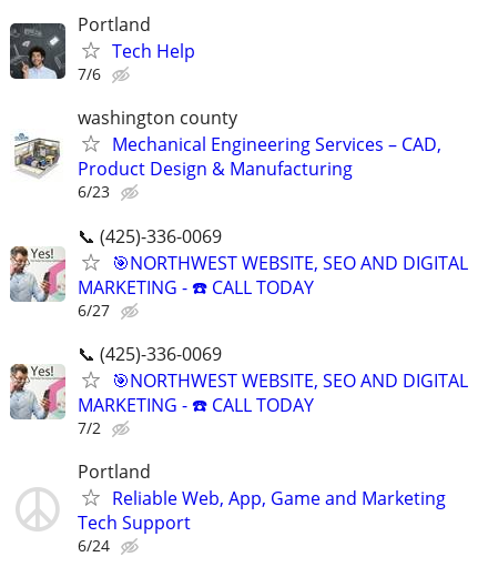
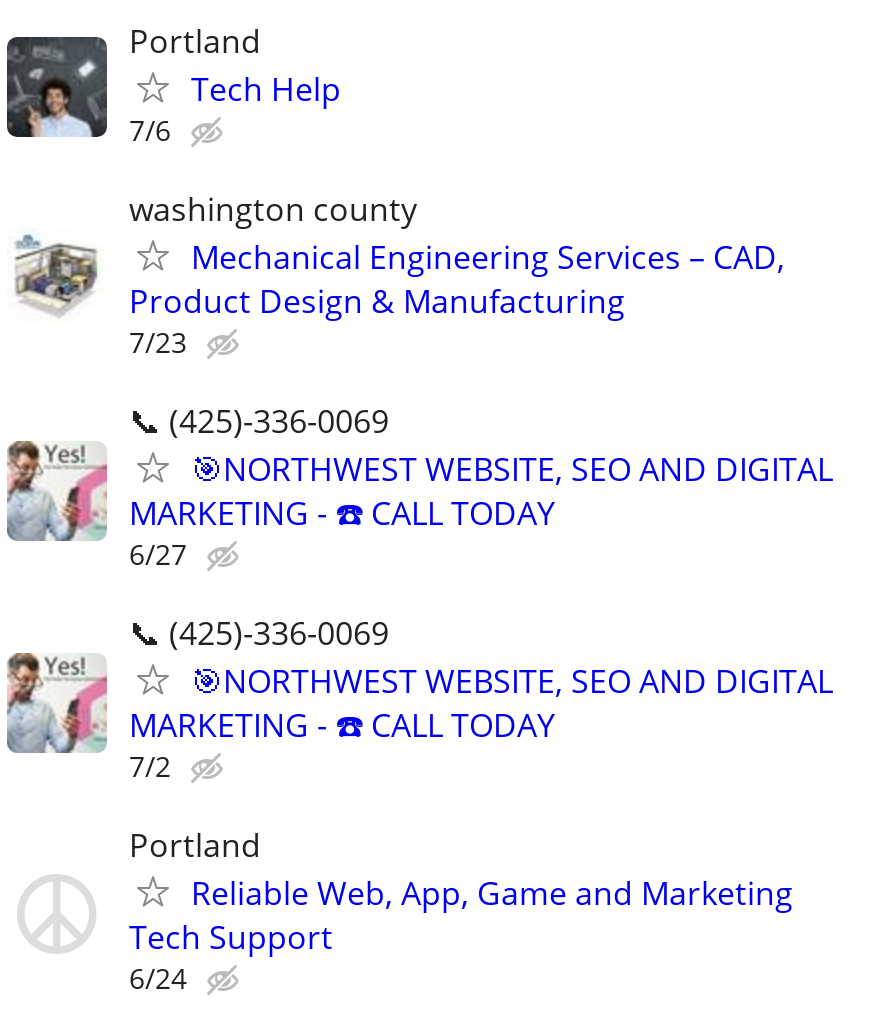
- 6/23
+ 7/23
